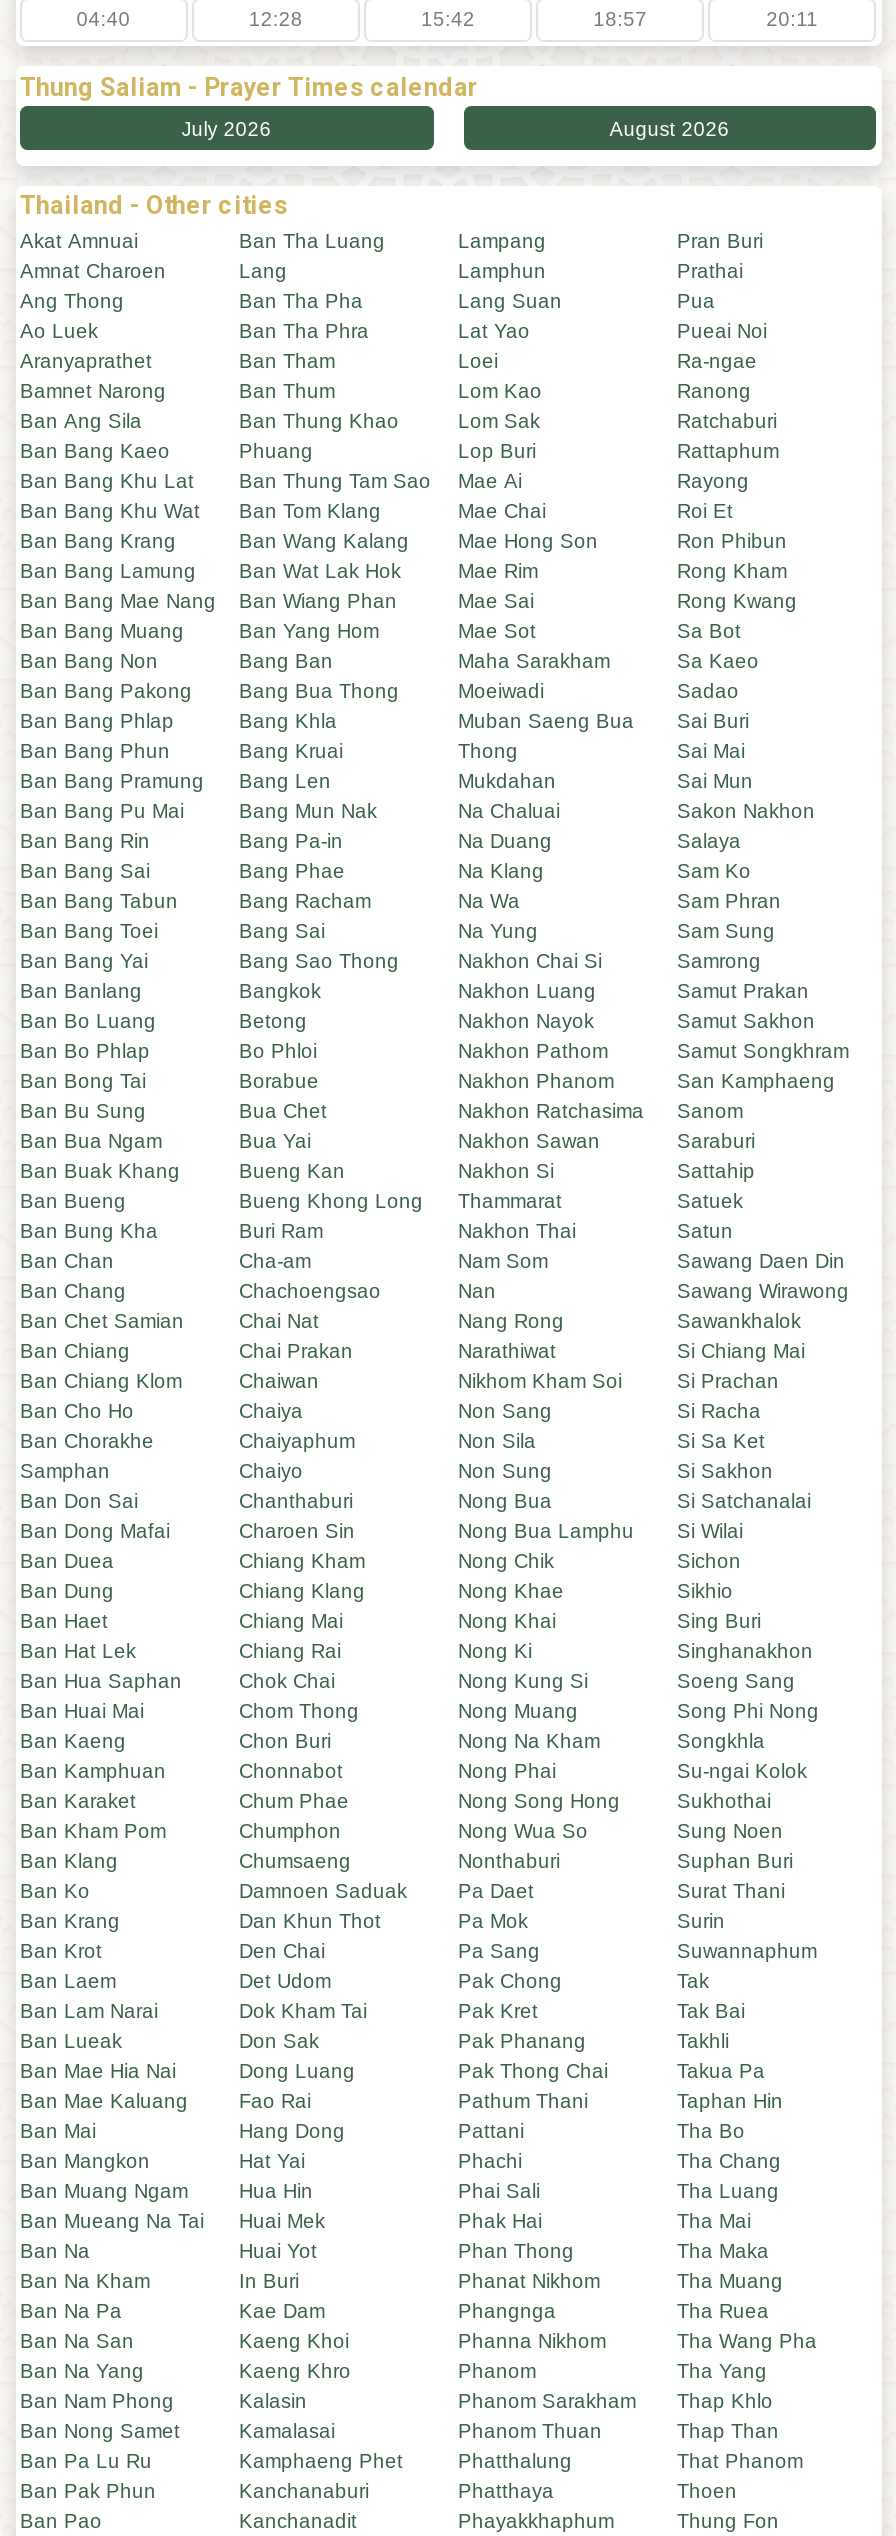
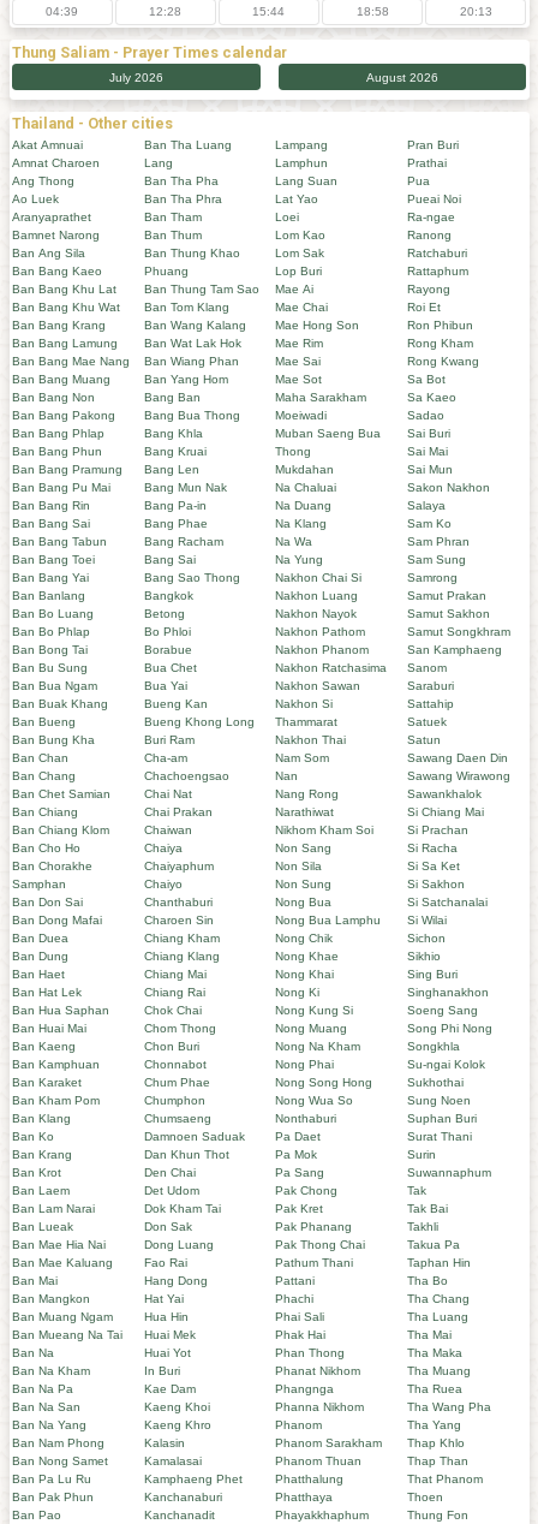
- 04:40
+ 04:39

- 15:42
+ 15:44

- 18:57
+ 18:58

- 20:11
+ 20:13
